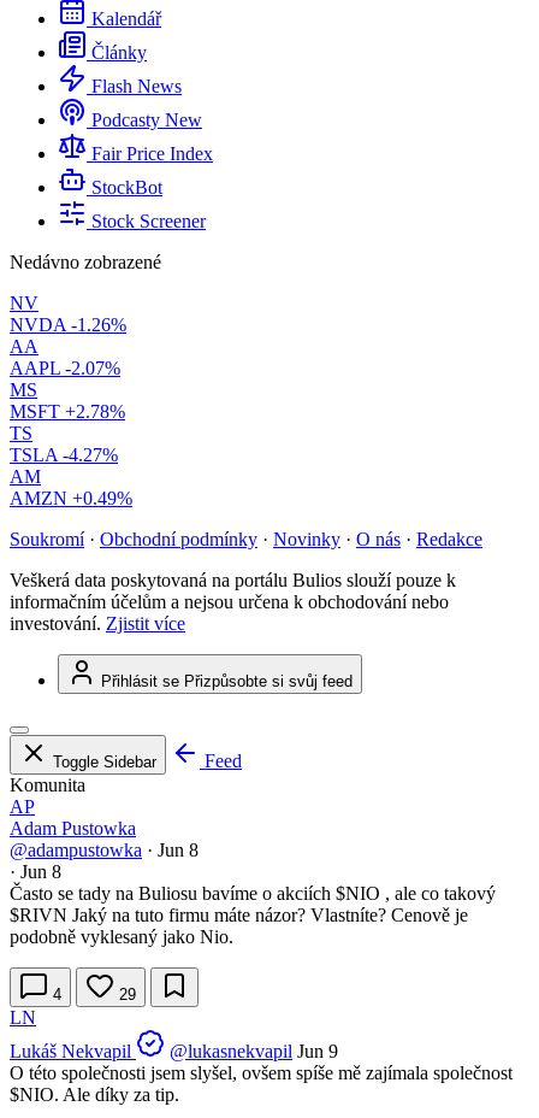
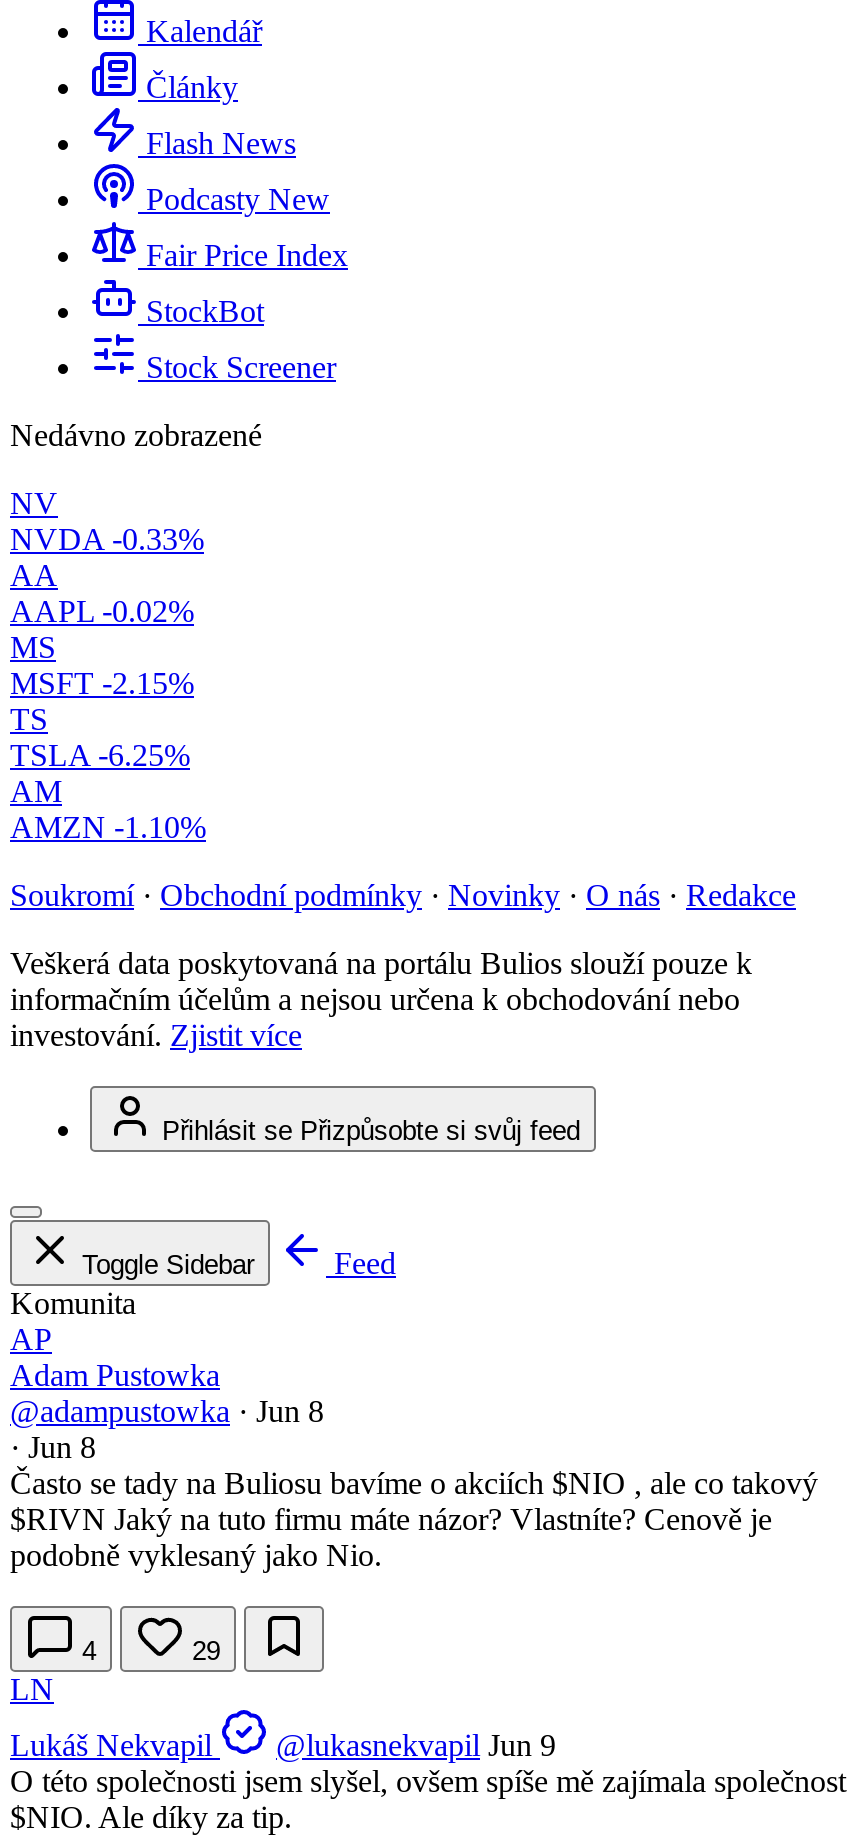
- NVDA -1.26%
+ NVDA -0.33%

- AAPL -2.07%
+ AAPL -0.02%

- MSFT +2.78%
+ MSFT -2.15%

- TSLA -4.27%
+ TSLA -6.25%

- AMZN +0.49%
+ AMZN -1.10%
